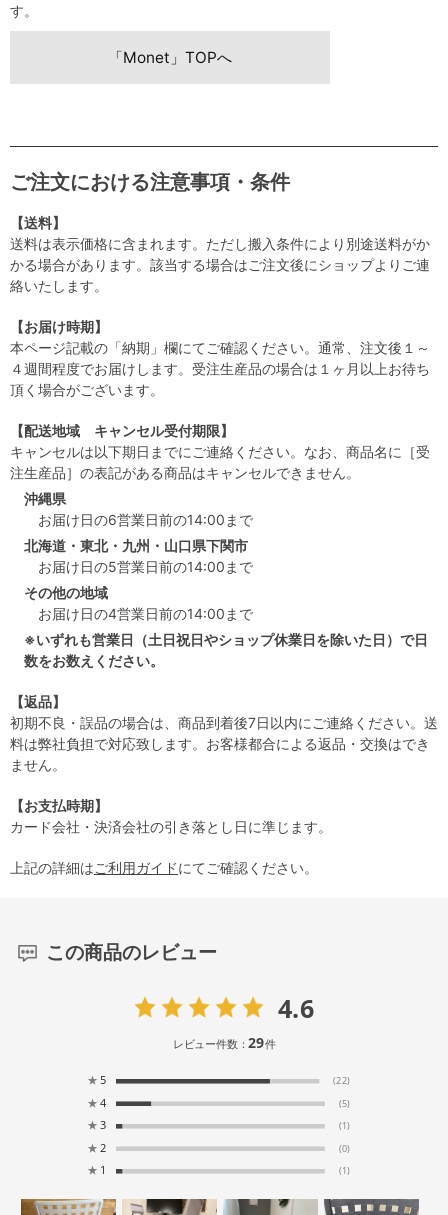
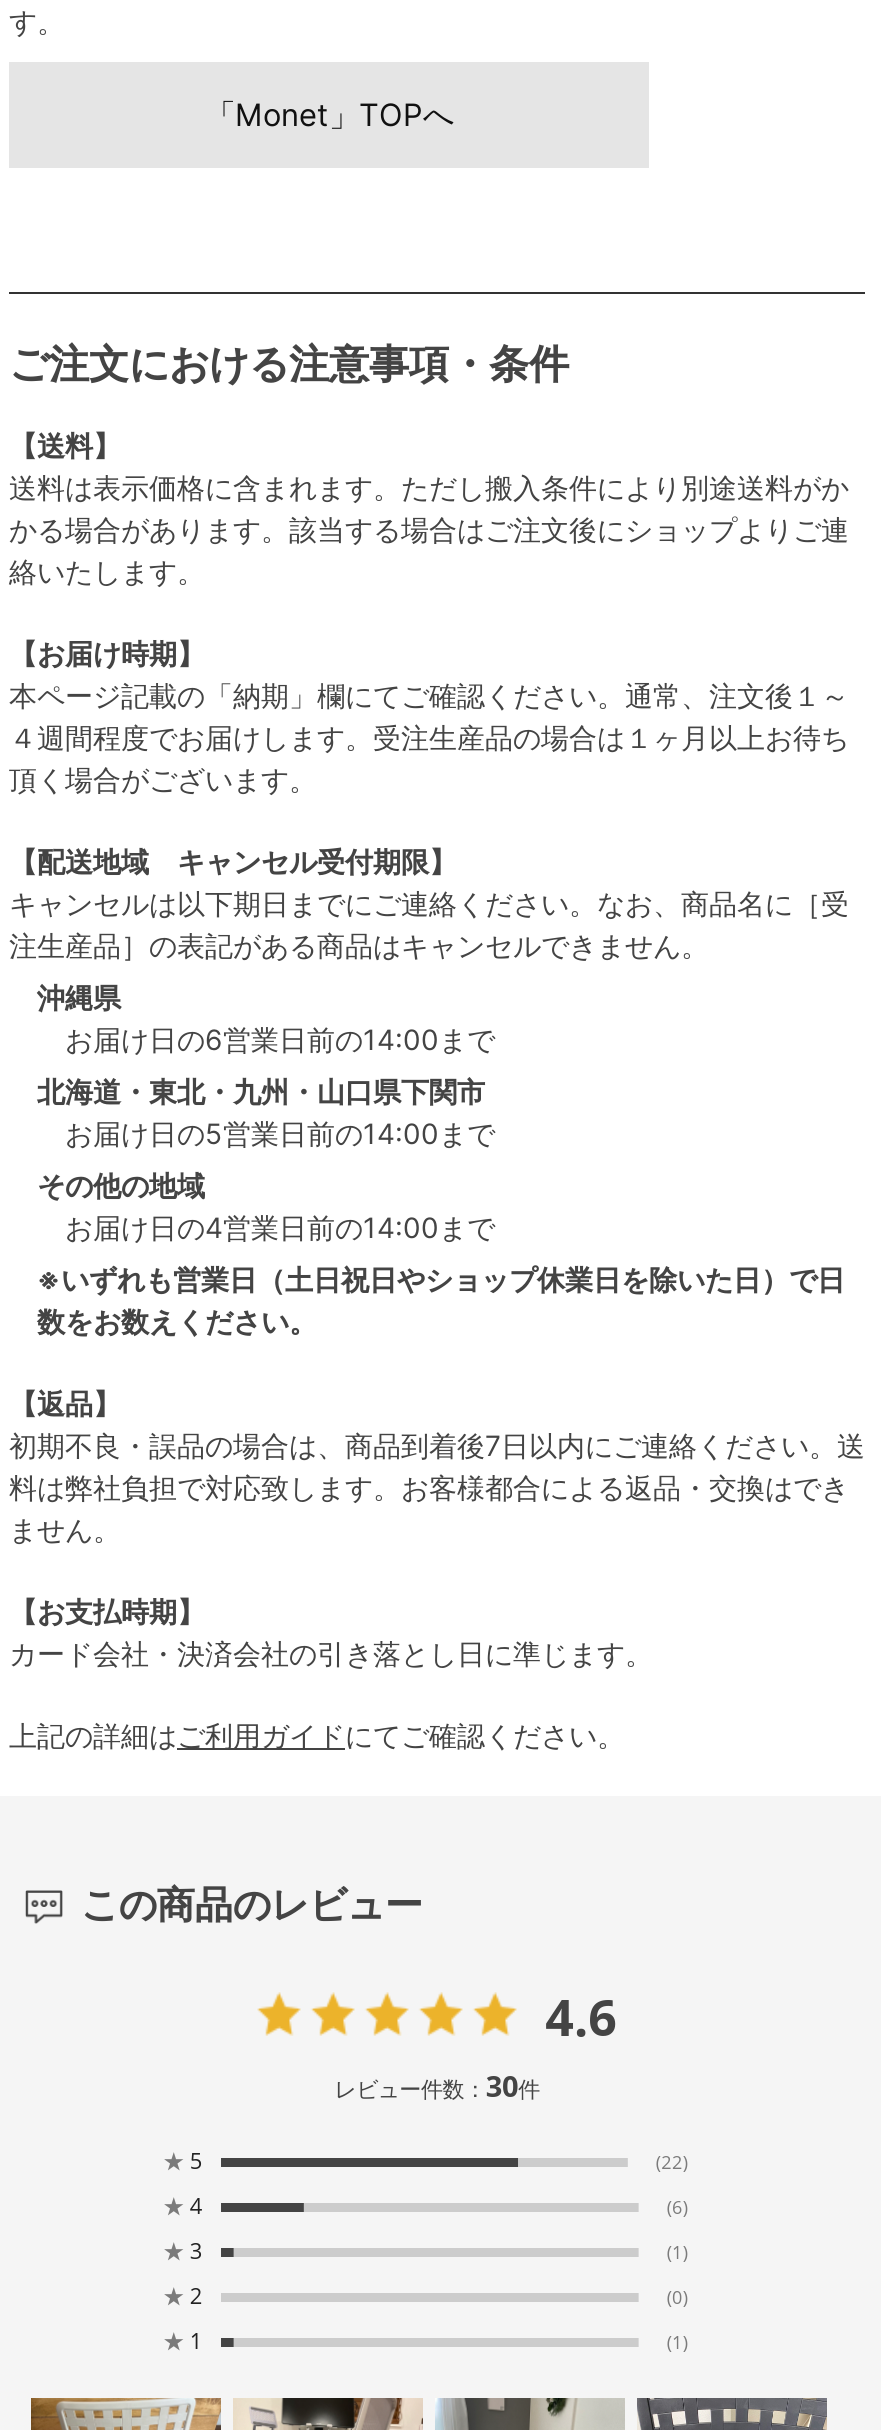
- レビュー件数：29件
+ レビュー件数：30件

- (5)
+ (6)
